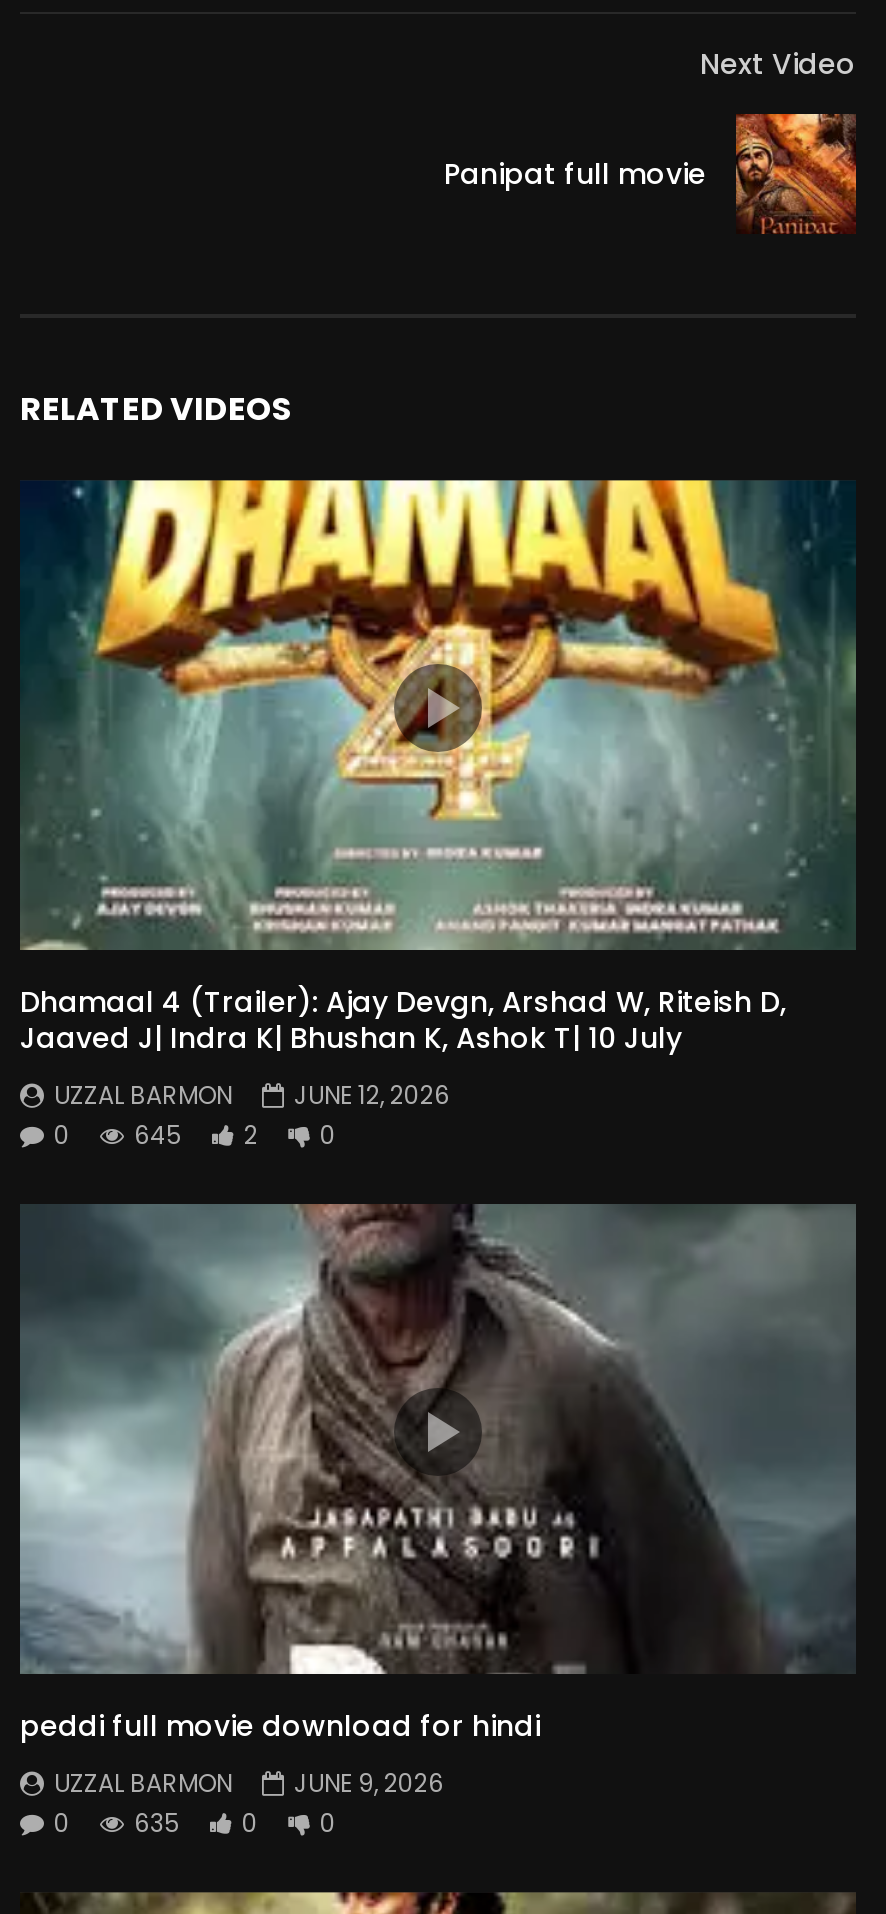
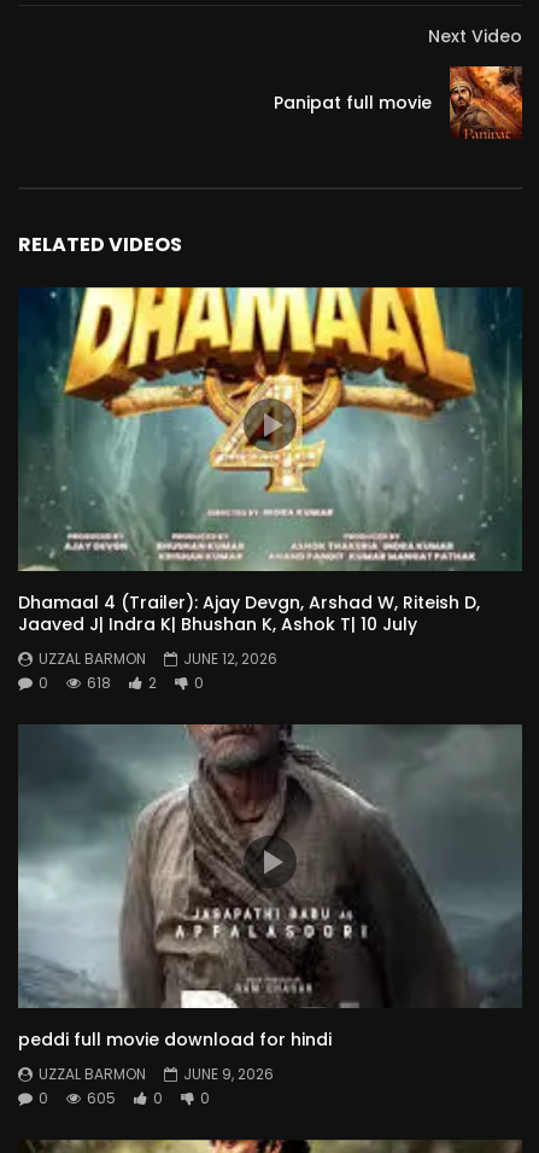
- 0 645 2 0
+ 0 618 2 0

- 0 635 0 0
+ 0 605 0 0
